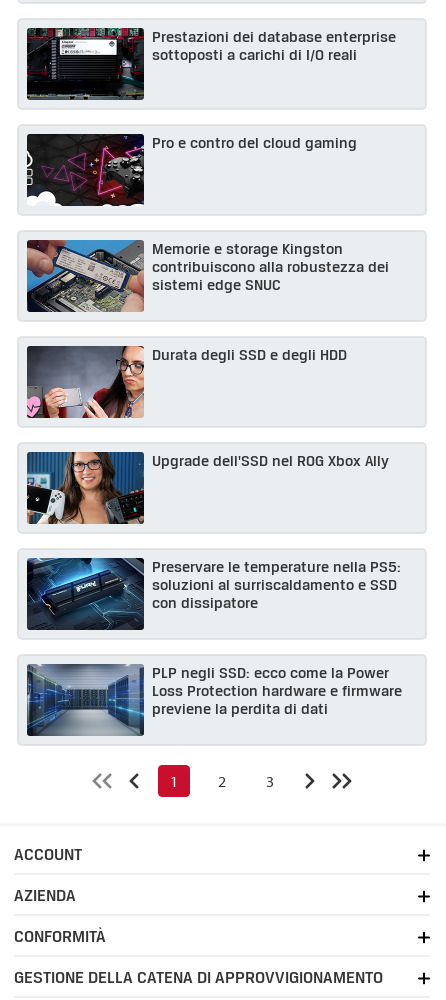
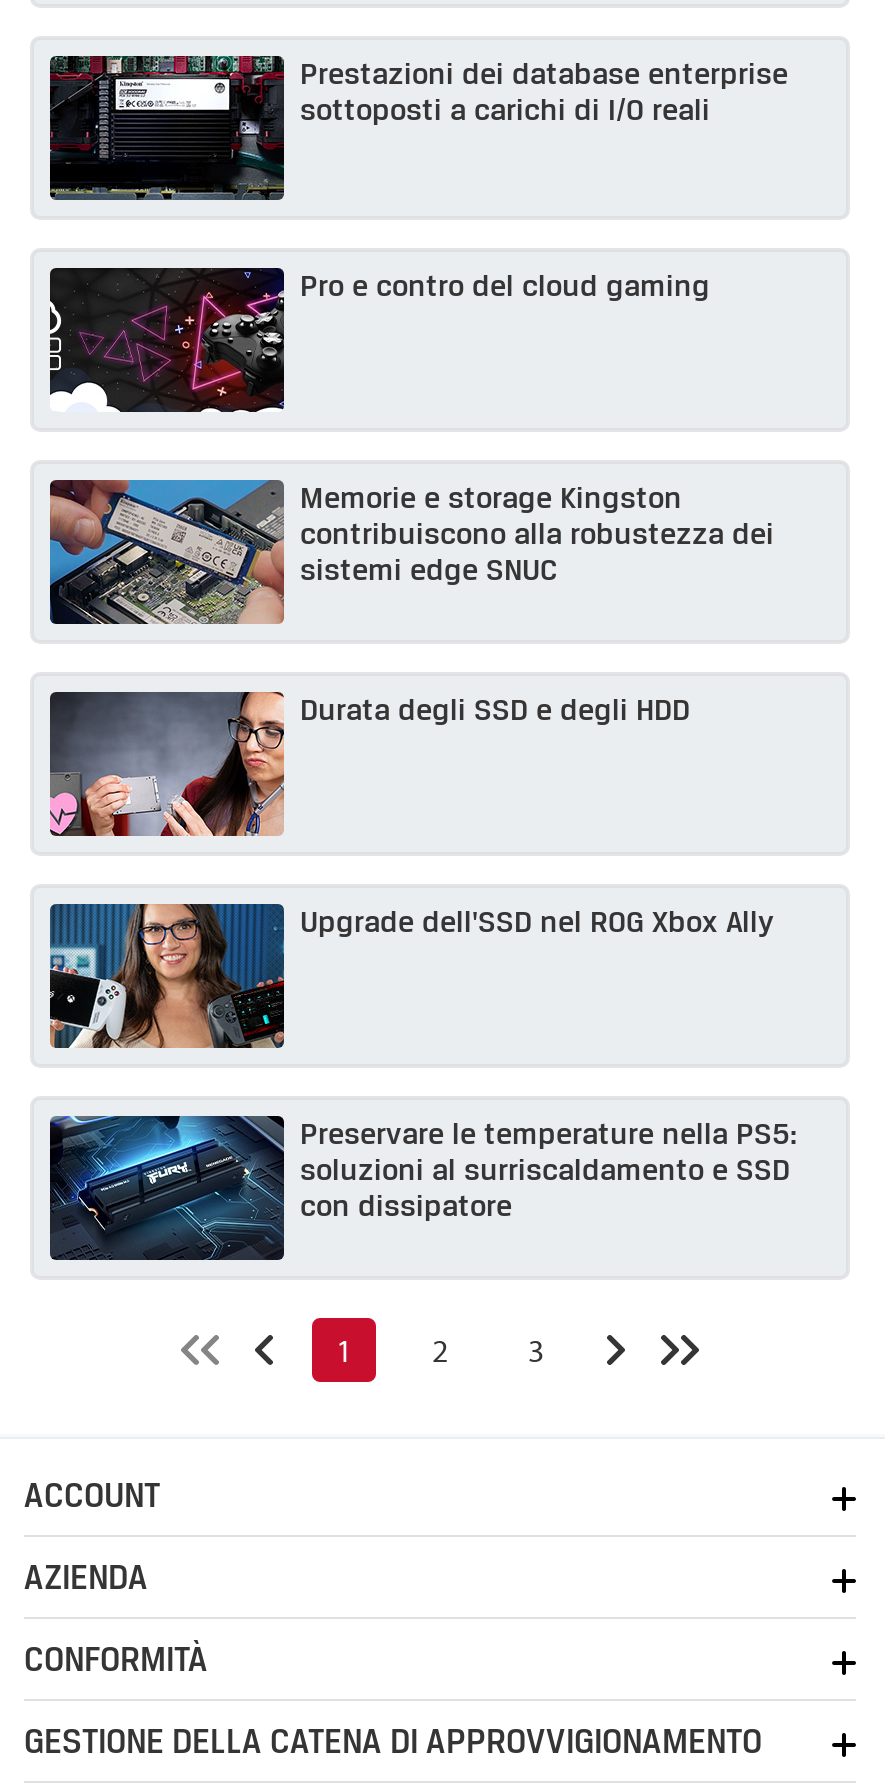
- [image]
- PLP negli SSD: ecco come la Power
- Loss Protection hardware e firmware
- previene la perdita di dati
